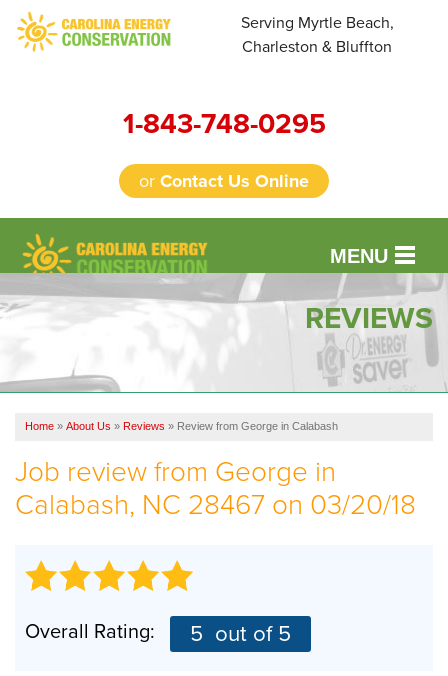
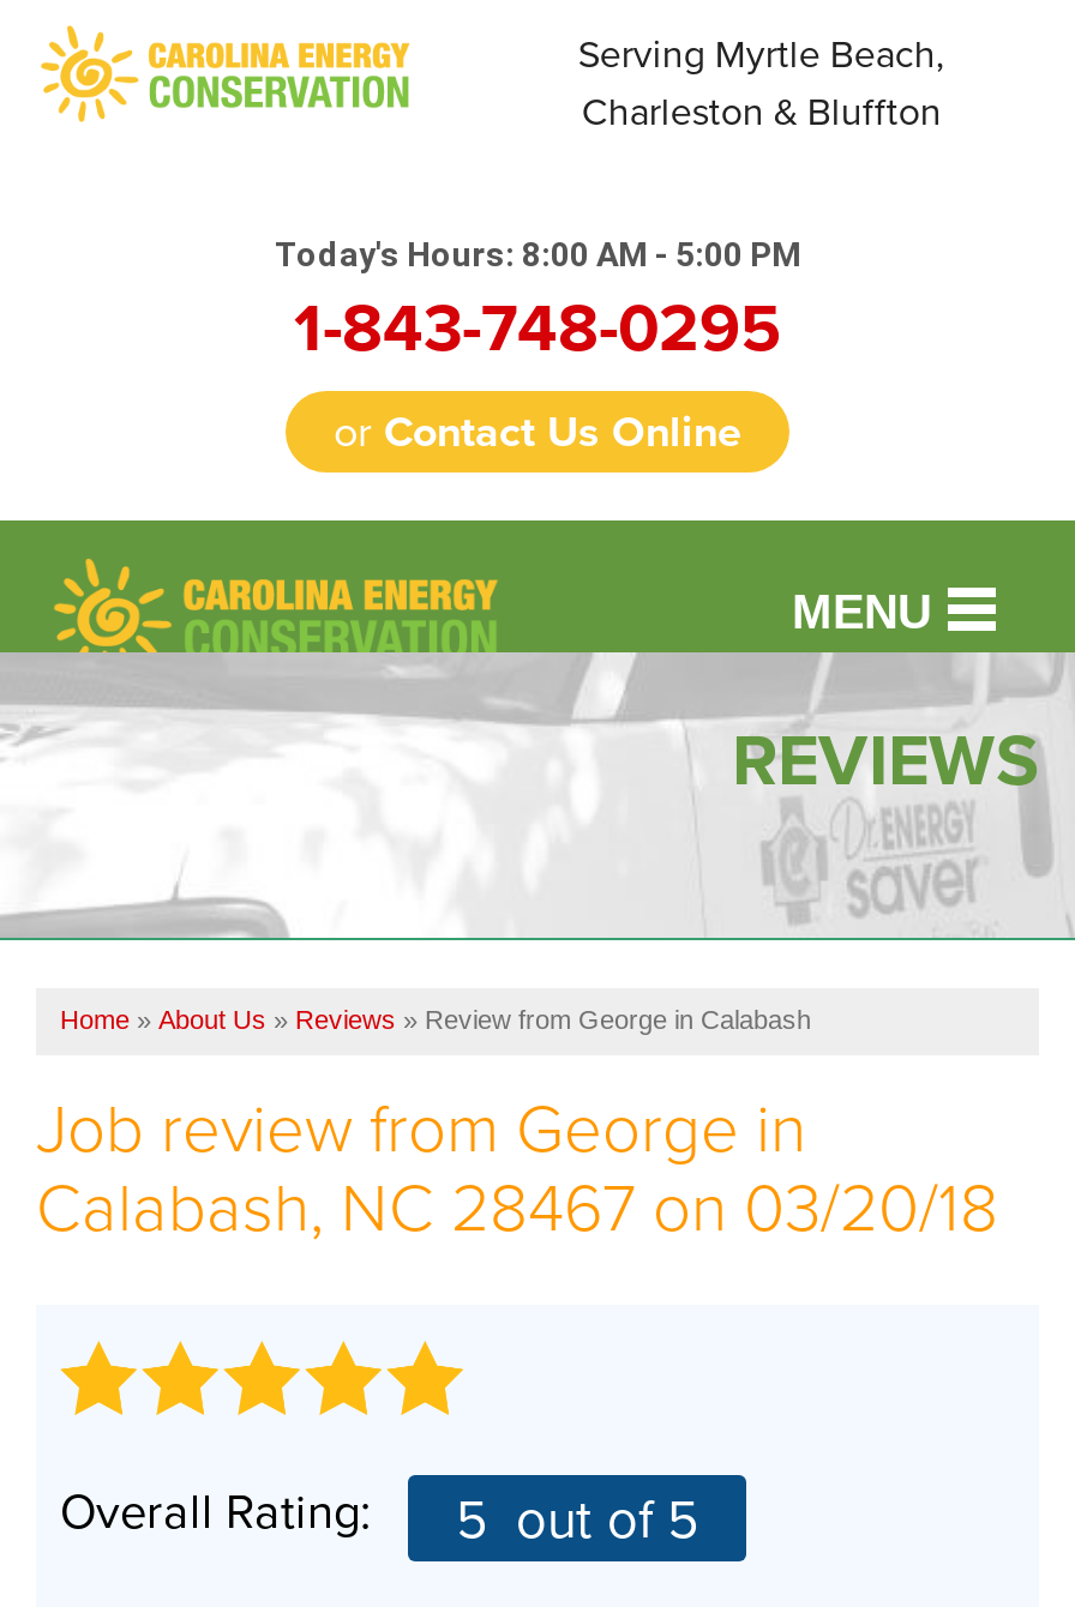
+ Today's Hours: 8:00 AM - 5:00 PM
